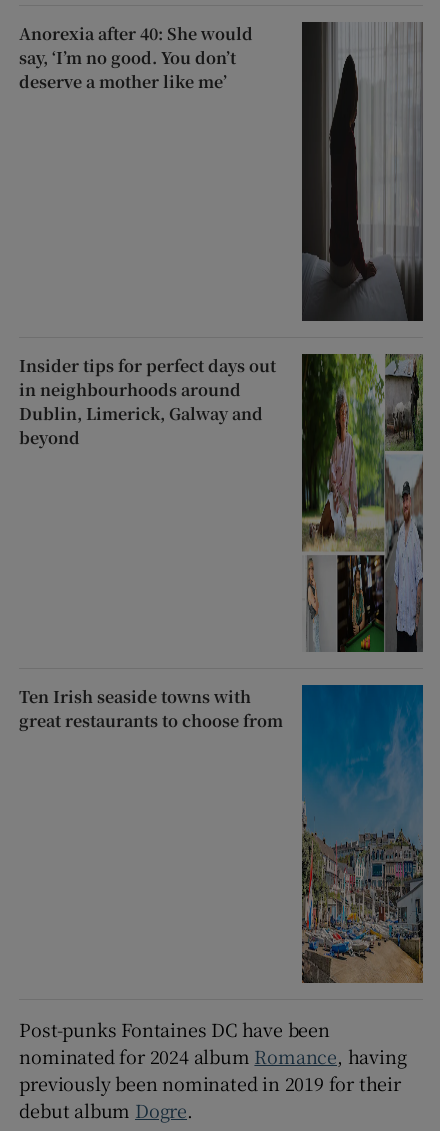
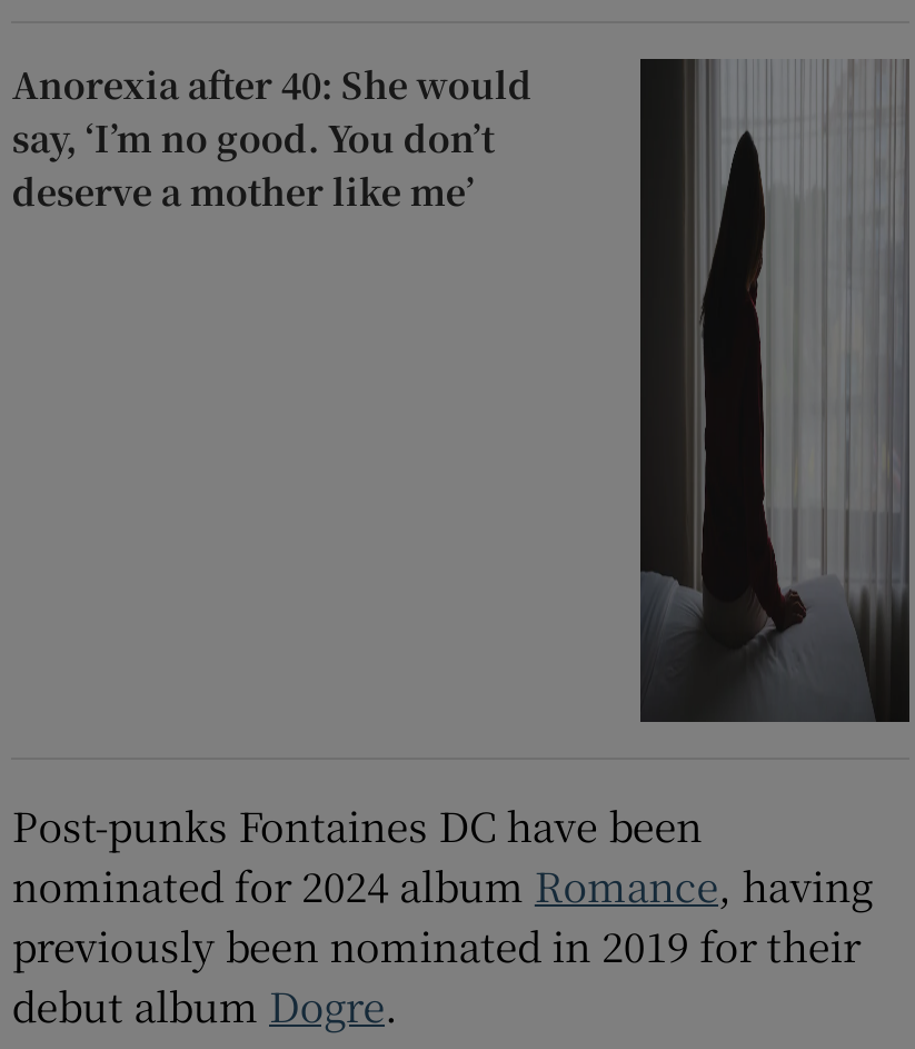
- [image]
- Insider tips for perfect days out
- in neighbourhoods around
- Dublin, Limerick, Galway and
- beyond

- [image]
- Ten Irish seaside towns with
- great restaurants to choose from
